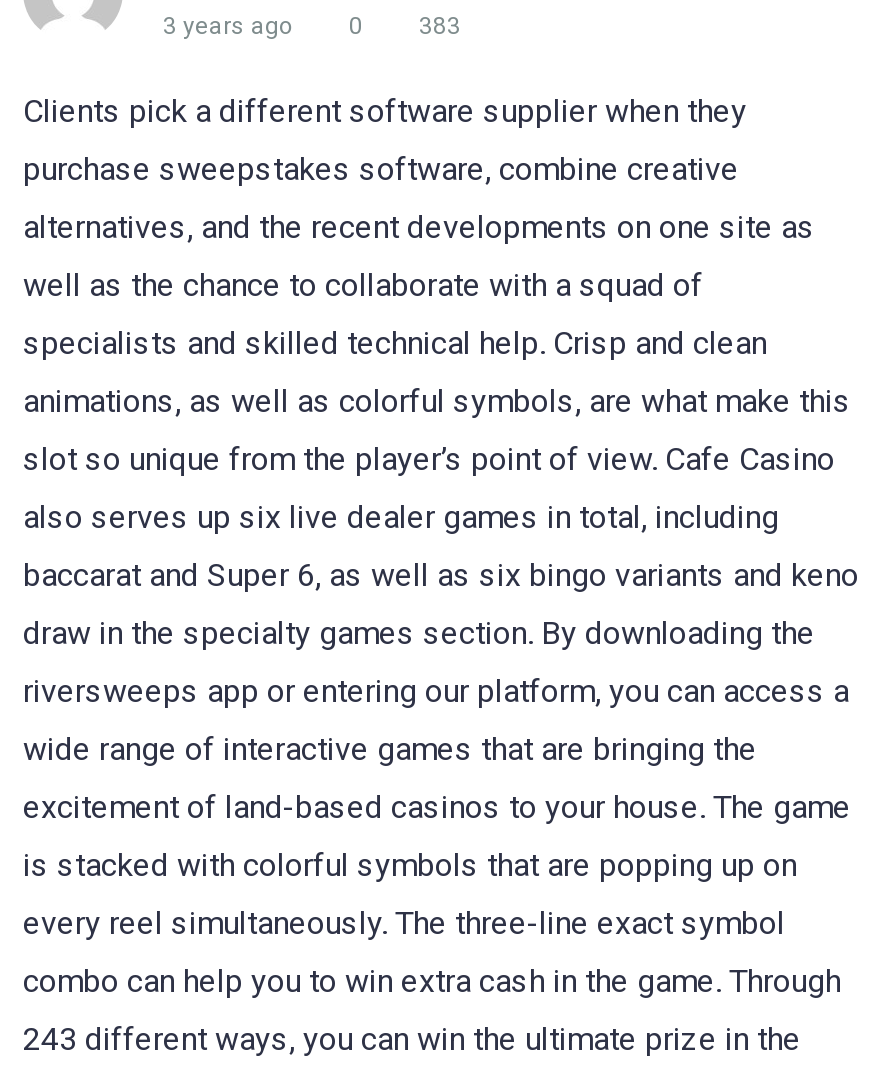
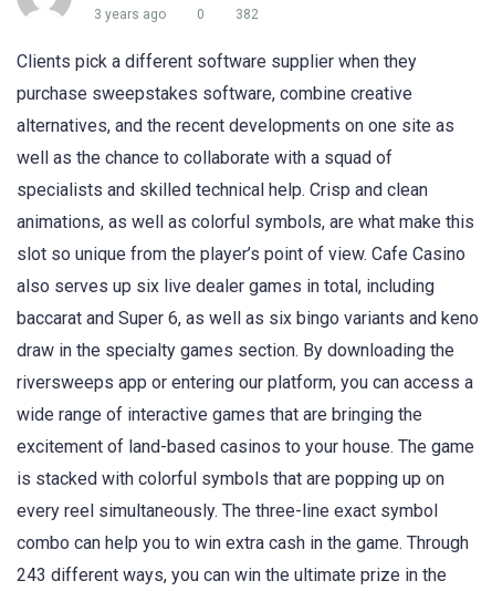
- 3 years ago 0 383
+ 3 years ago 0 382
